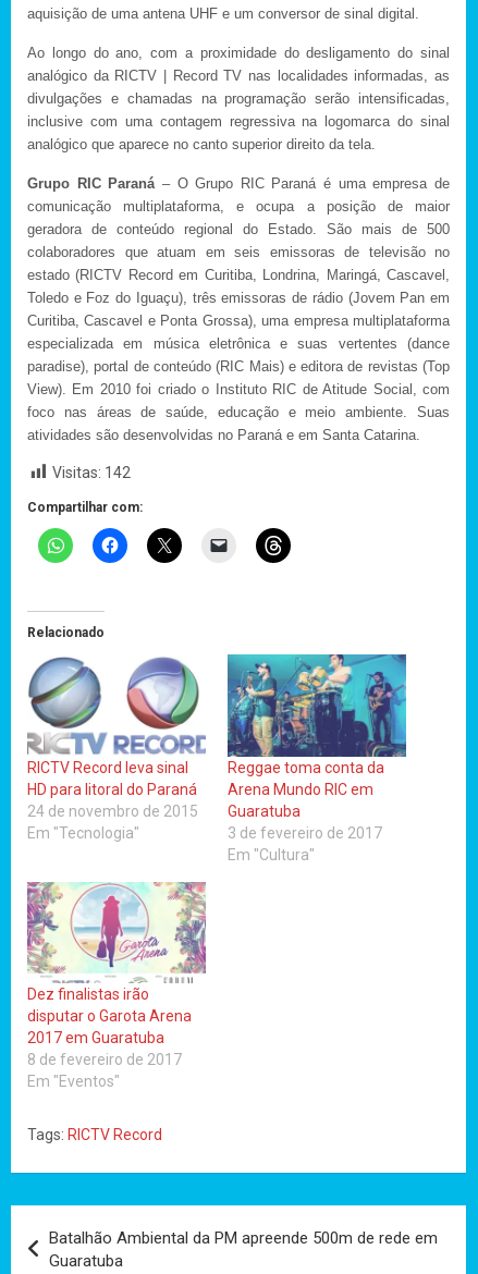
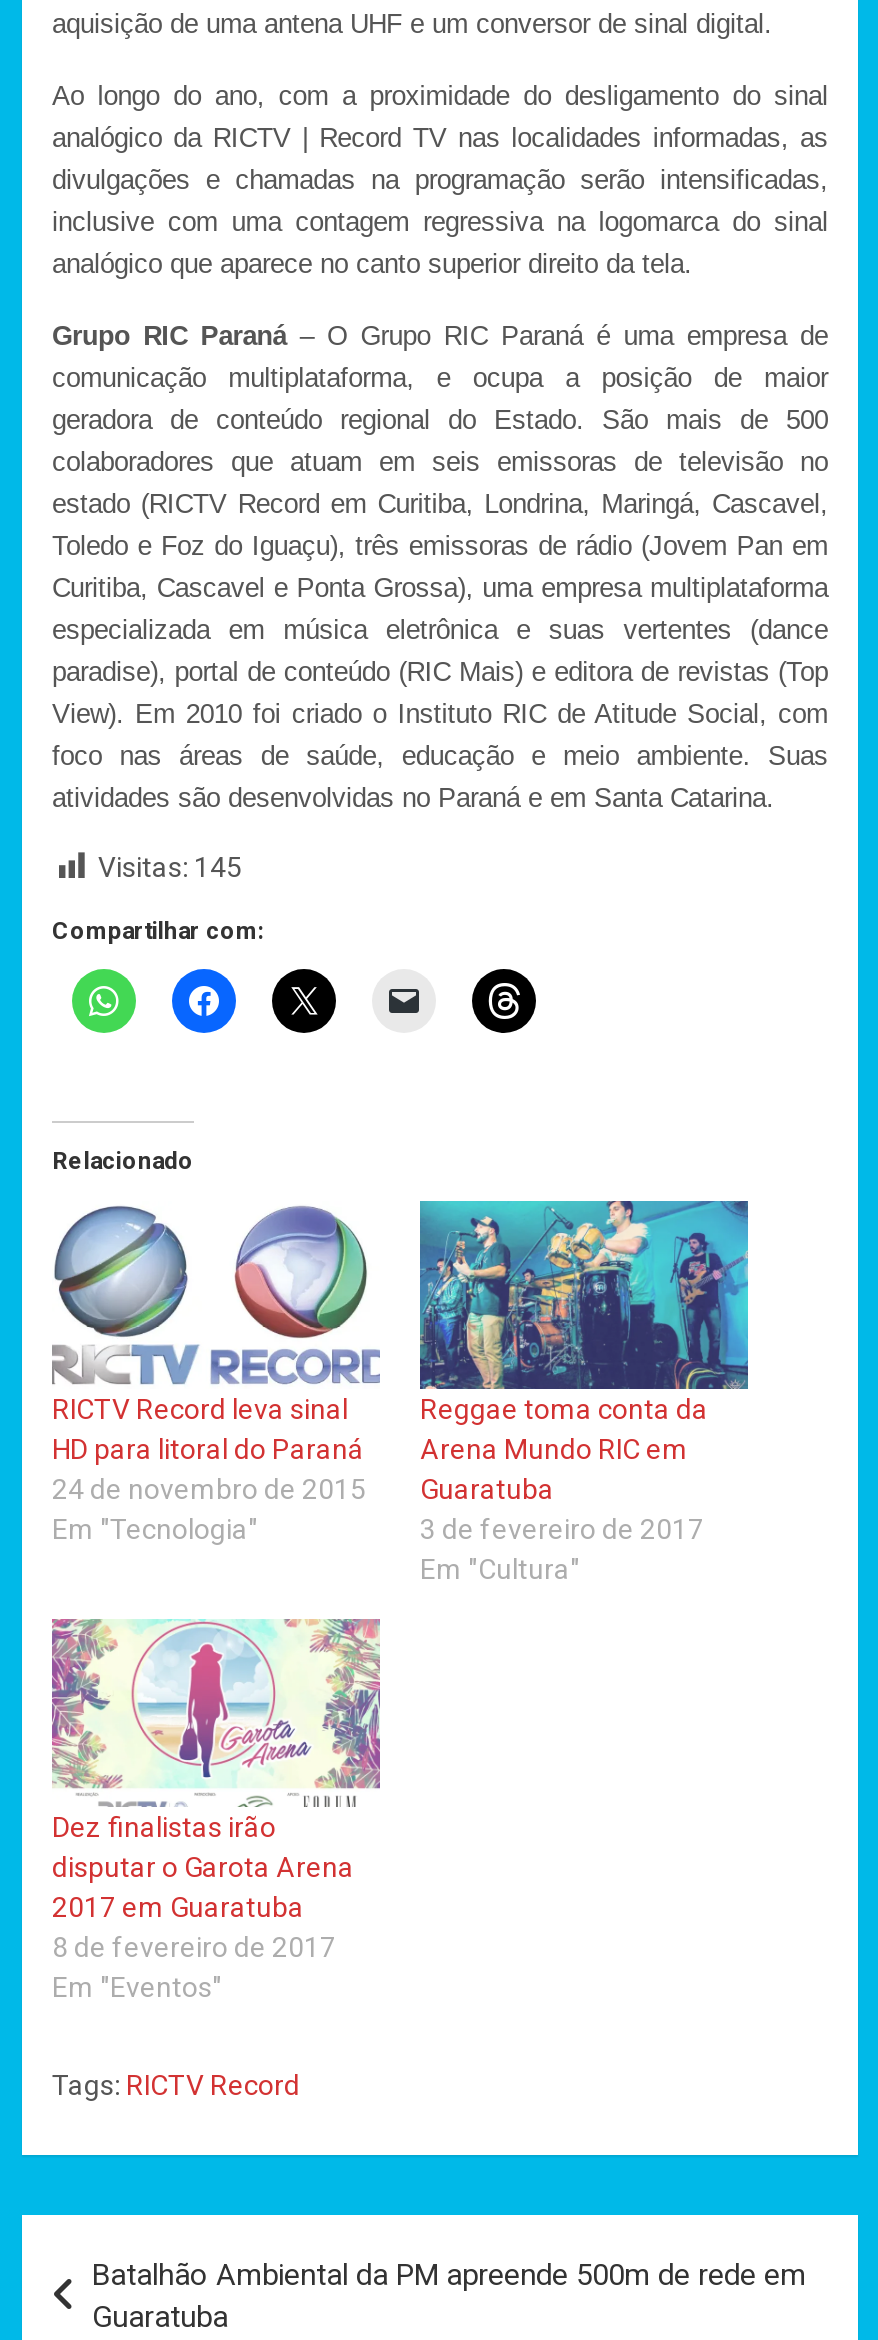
- Visitas: 142
+ Visitas: 145
